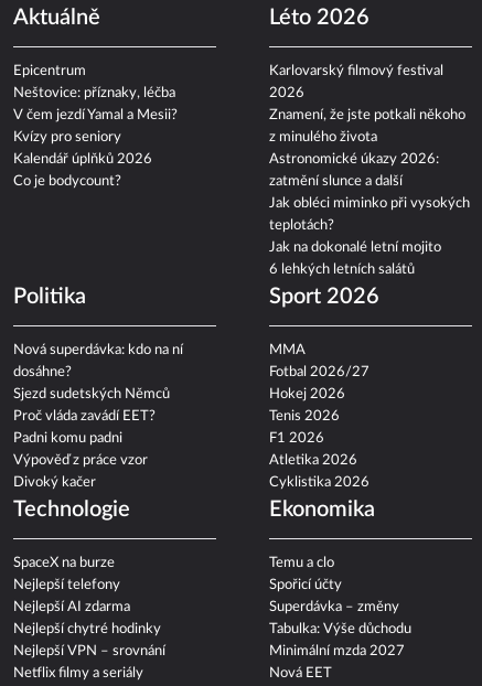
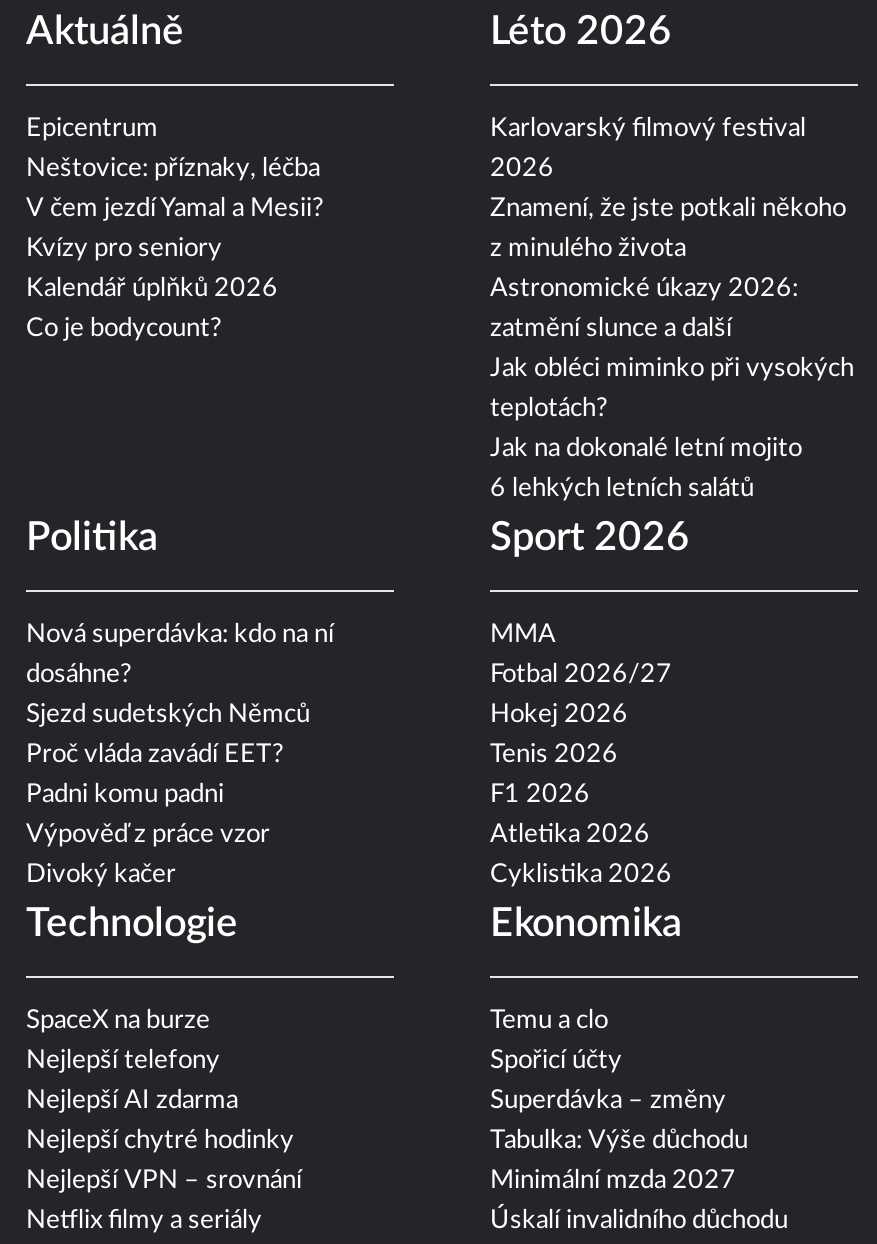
- Nová EET
+ Úskalí invalidního důchodu
